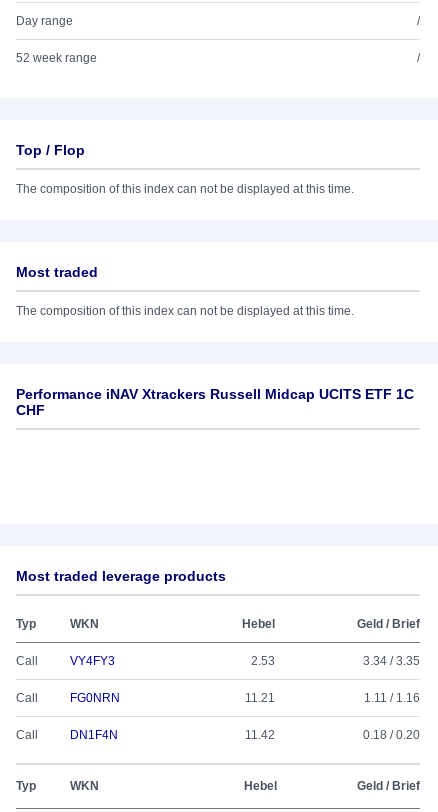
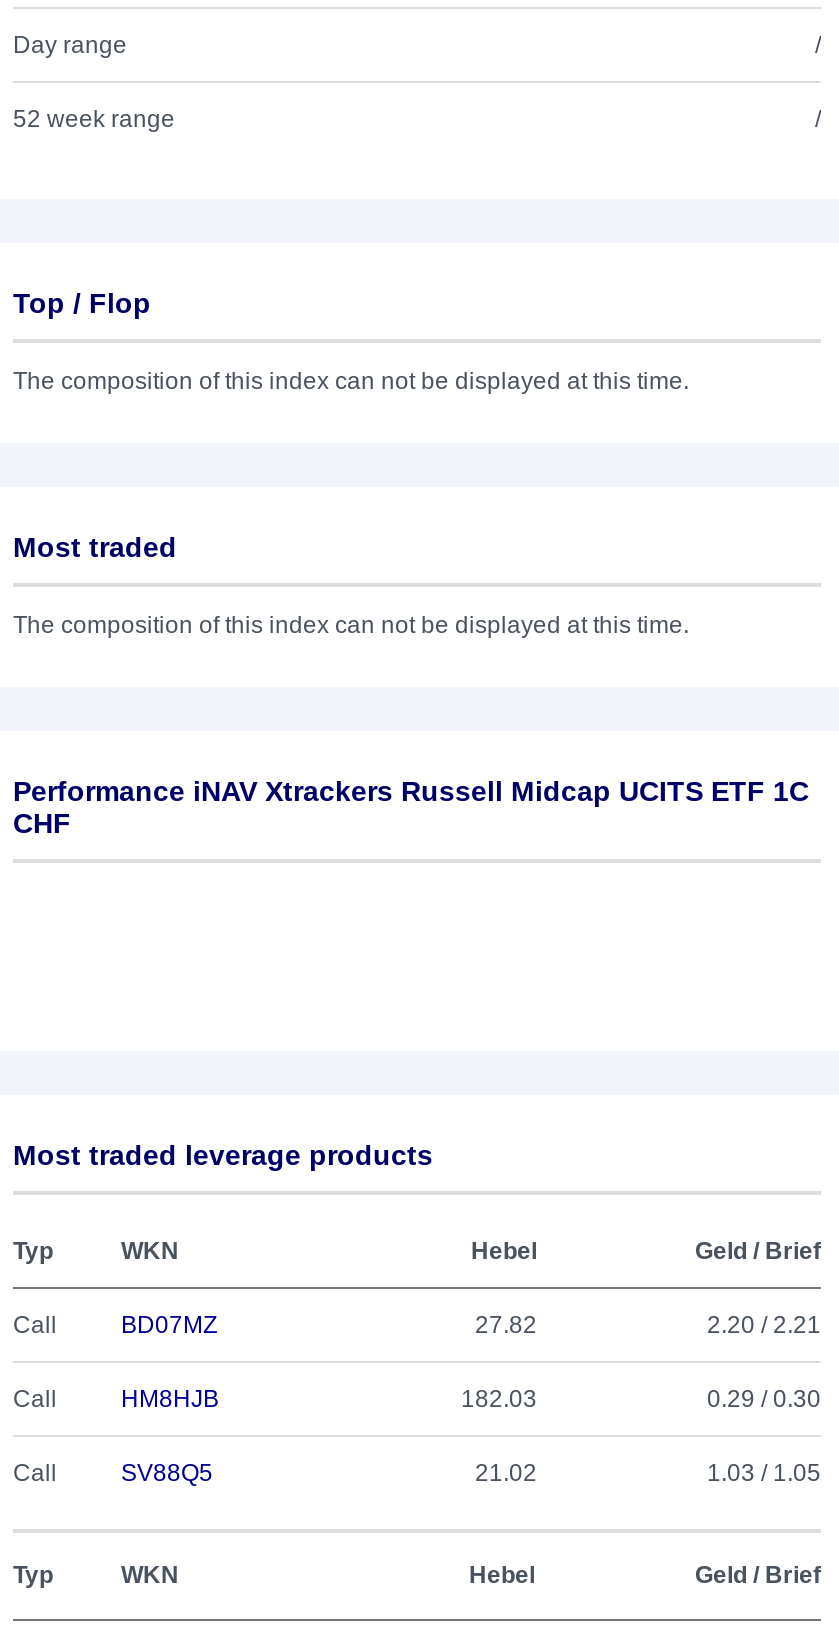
- VY4FY3
- 2.53
- 3.34 / 3.35
+ BD07MZ
+ 27.82
+ 2.20 / 2.21

- FG0NRN
- 11.21
- 1.11 / 1.16
+ HM8HJB
+ 182.03
+ 0.29 / 0.30

- DN1F4N
- 11.42
- 0.18 / 0.20
+ SV88Q5
+ 21.02
+ 1.03 / 1.05
